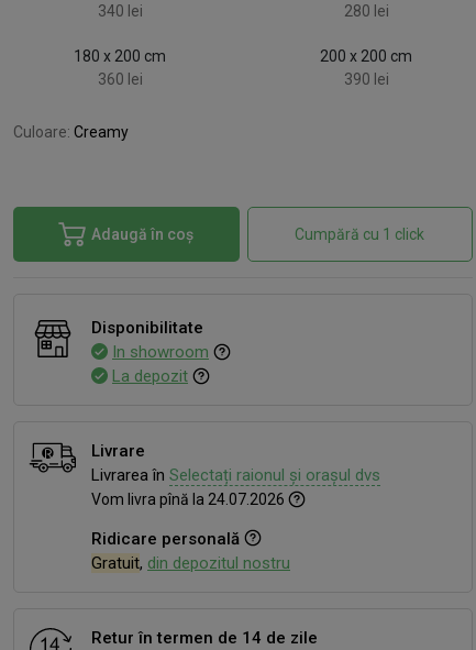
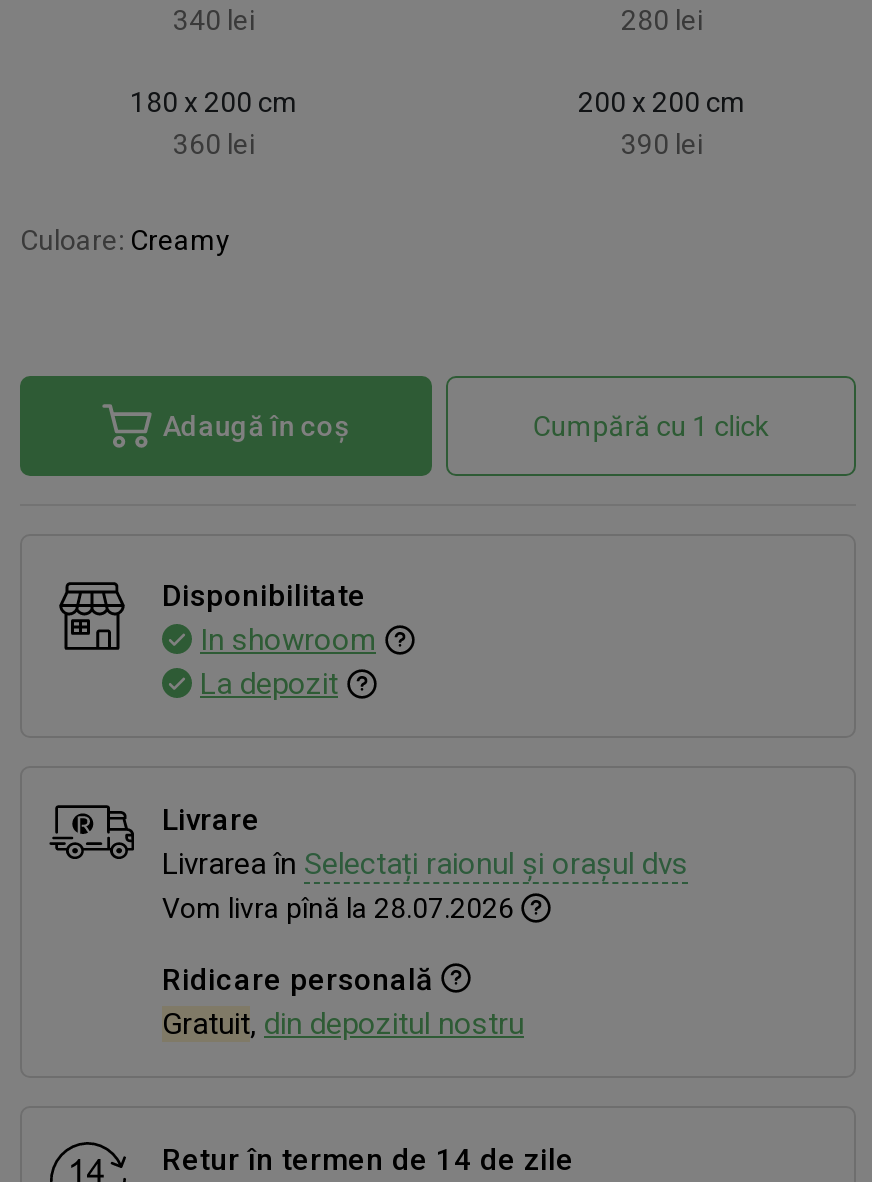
- Vom livra pînă la 24.07.2026
+ Vom livra pînă la 28.07.2026
